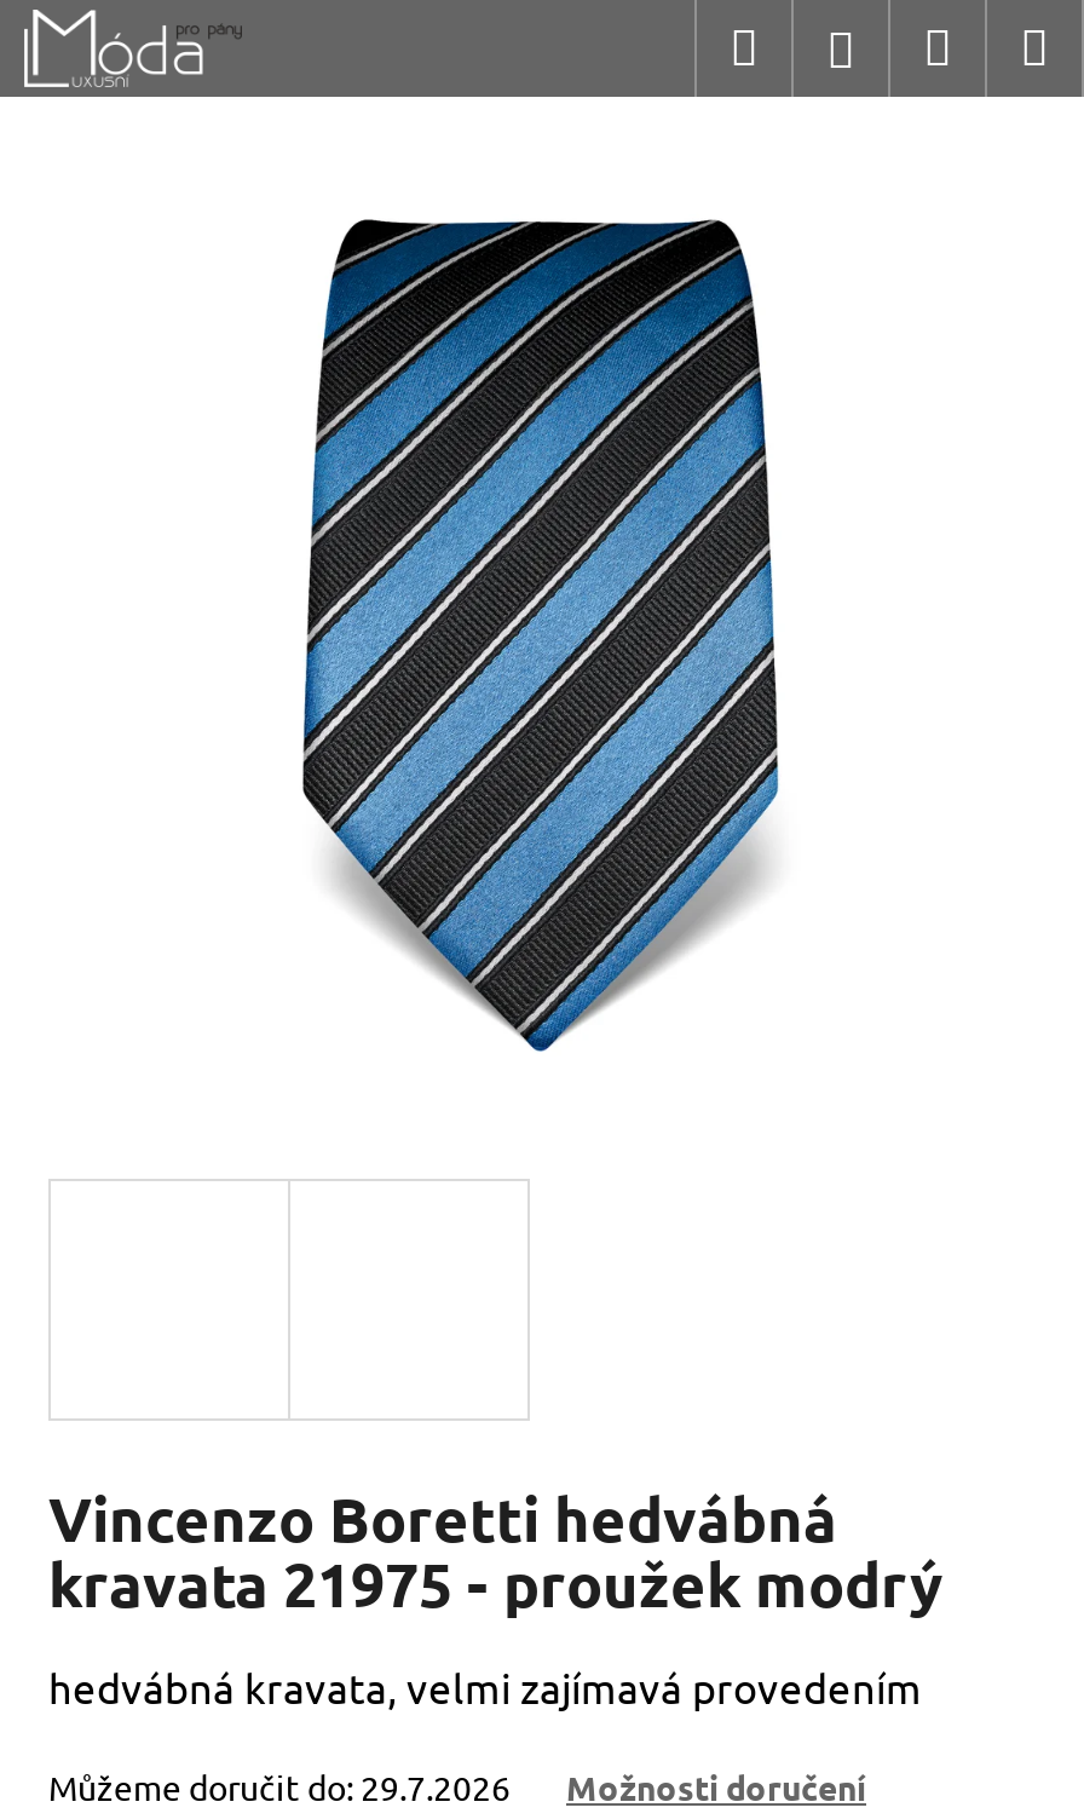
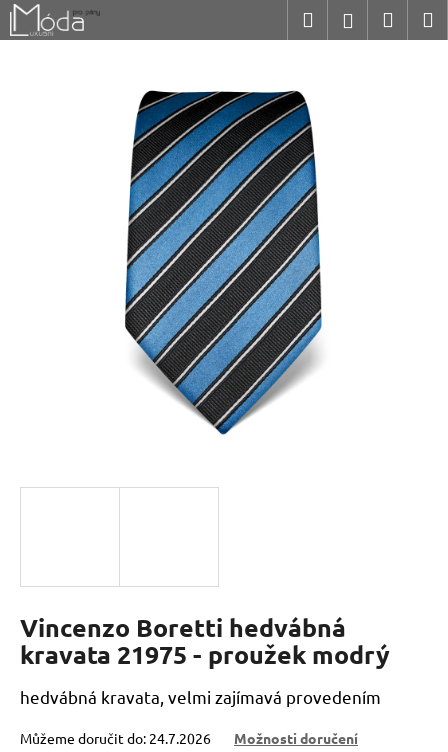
- Můžeme doručit do: 29.7.2026
+ Můžeme doručit do: 24.7.2026
